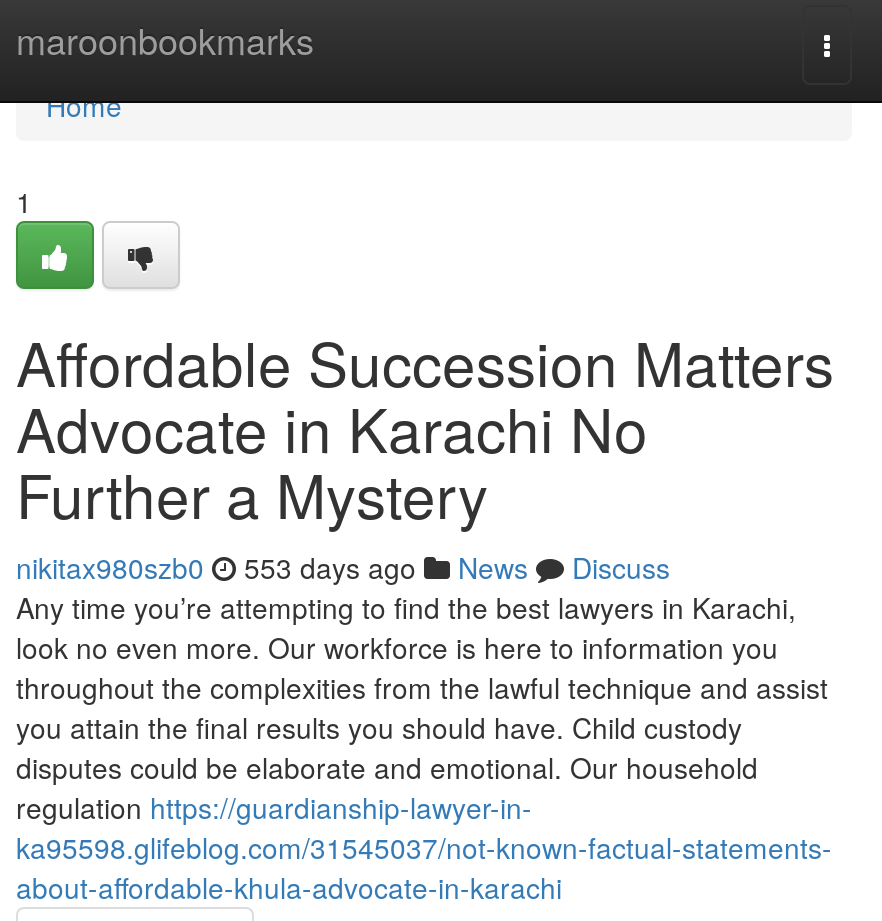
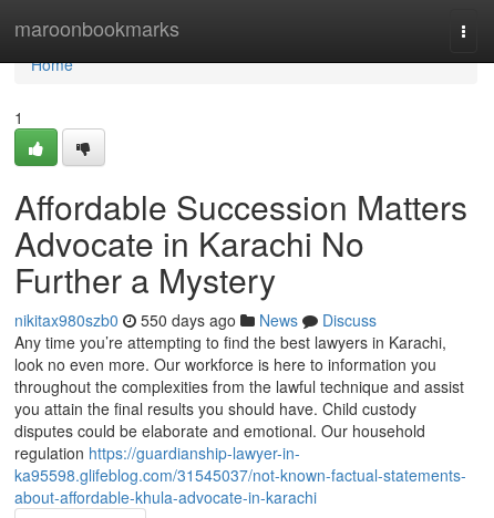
- nikitax980szb0 553 days ago News Discuss
+ nikitax980szb0 550 days ago News Discuss
